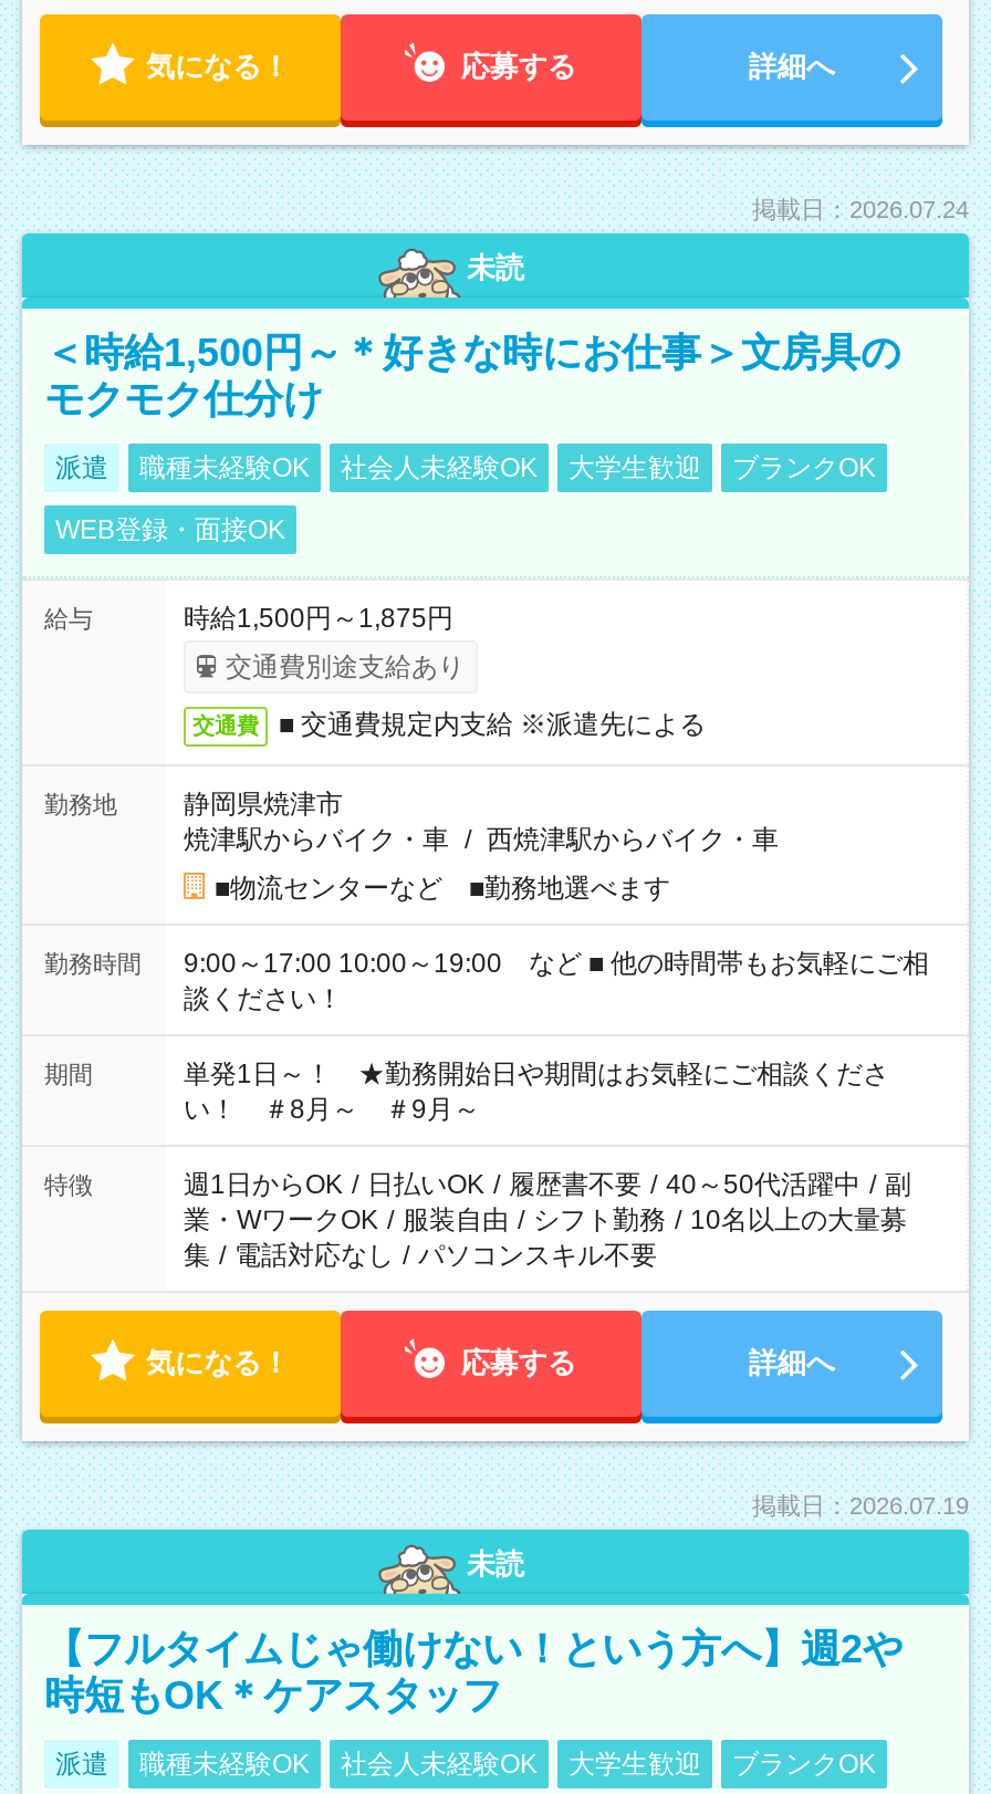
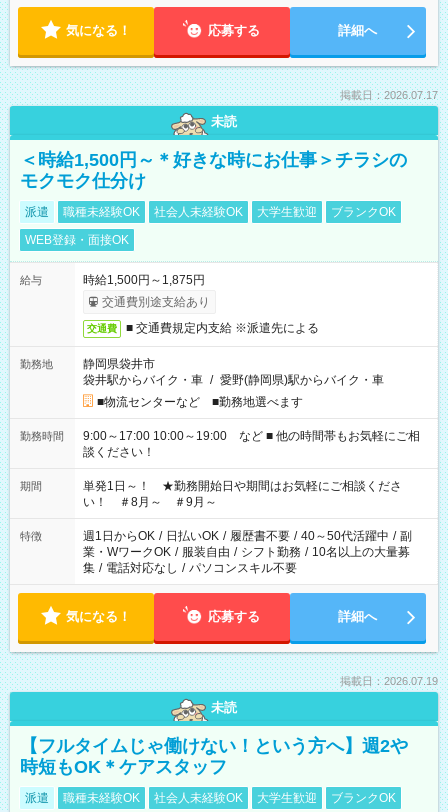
- 掲載日：2026.07.24
+ 掲載日：2026.07.17

- ＜時給1,500円～＊好きな時にお仕事＞文房具の
+ ＜時給1,500円～＊好きな時にお仕事＞チラシの

- 静岡県焼津市
- 焼津駅からバイク・車 / 西焼津駅からバイク・車
+ 静岡県袋井市
+ 袋井駅からバイク・車 / 愛野(静岡県)駅からバイク・車
